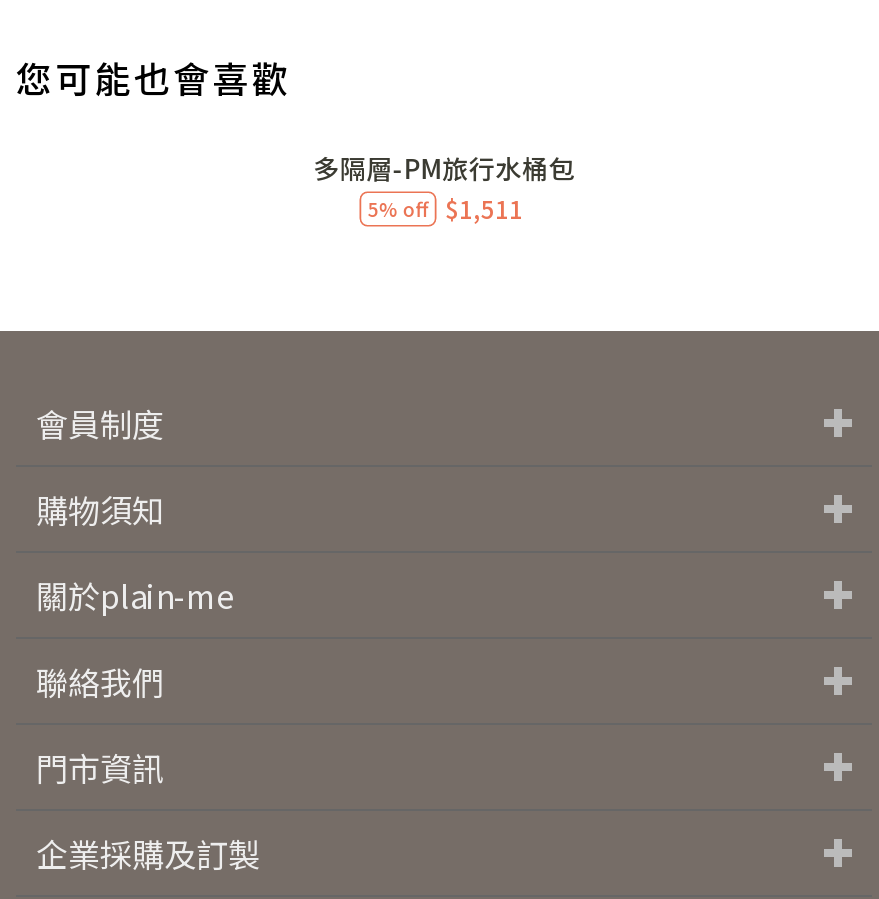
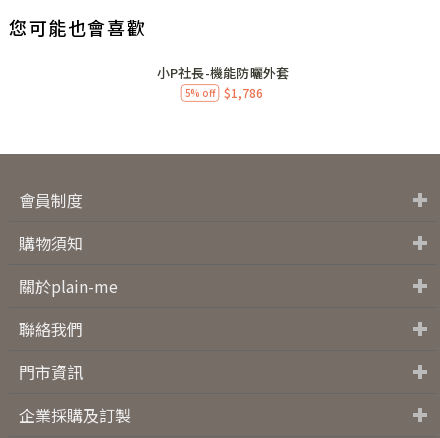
- 多隔層-PM旅行水桶包
+ 小P社長-機能防曬外套

- 5% off $1,511
+ 5% off $1,786
